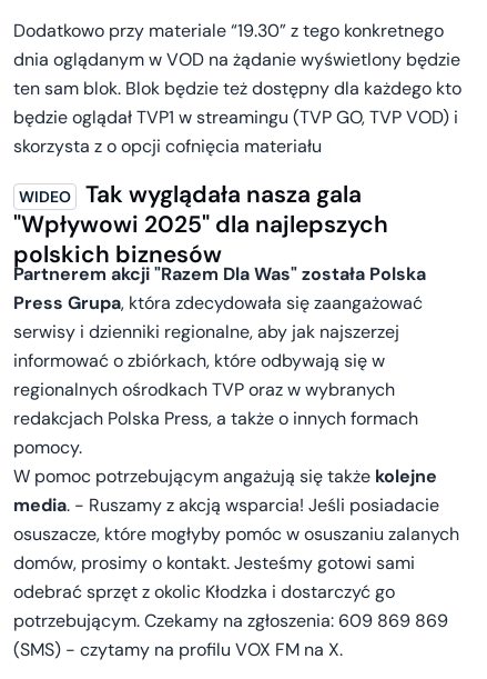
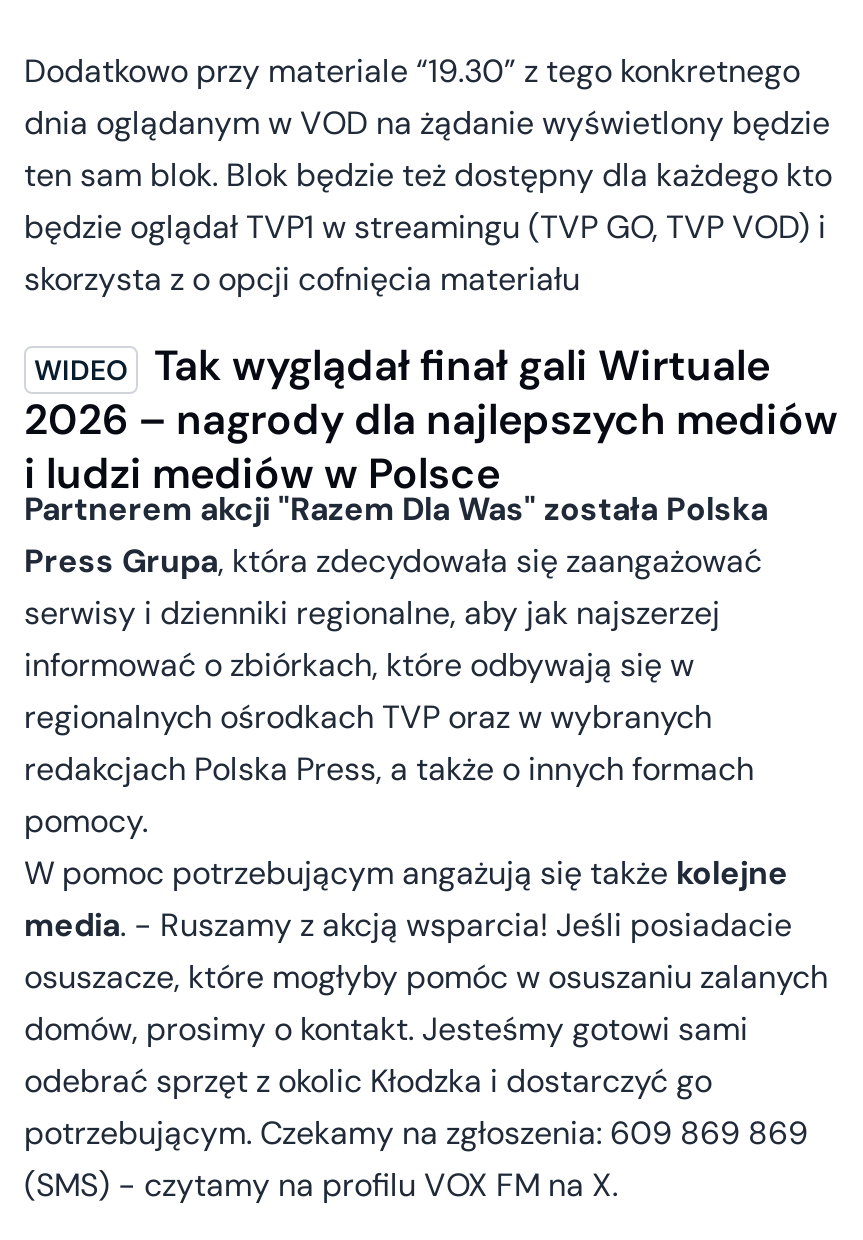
- Tak wyglądała nasza gala
- "Wpływowi 2025" dla najlepszych
- polskich biznesów
+ Tak wyglądał finał gali Wirtuale
+ 2026 – nagrody dla najlepszych mediów
+ i ludzi mediów w Polsce
